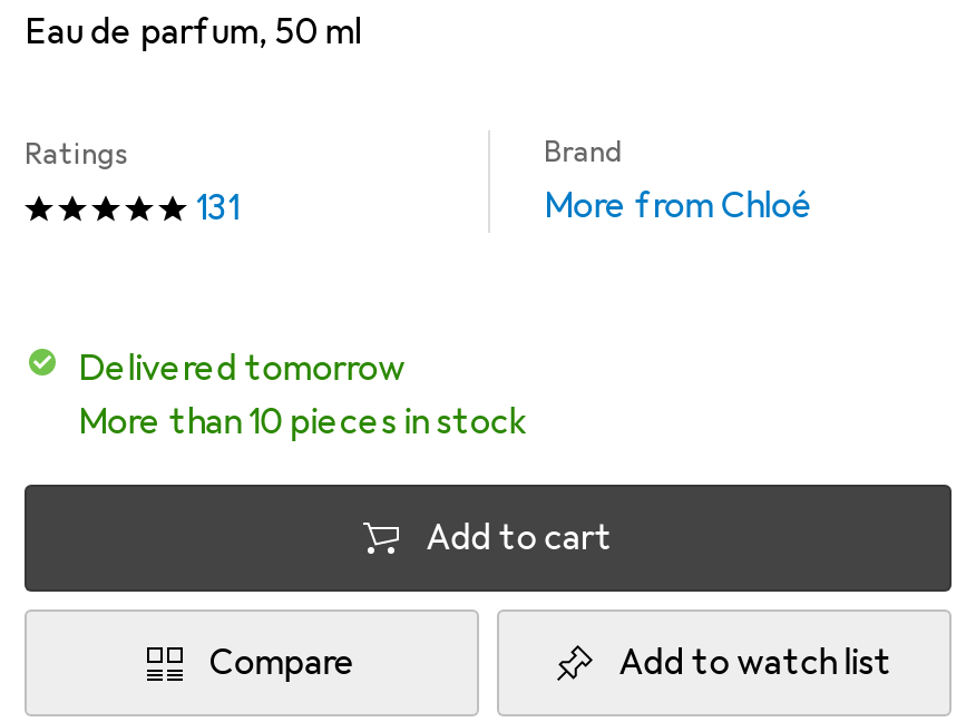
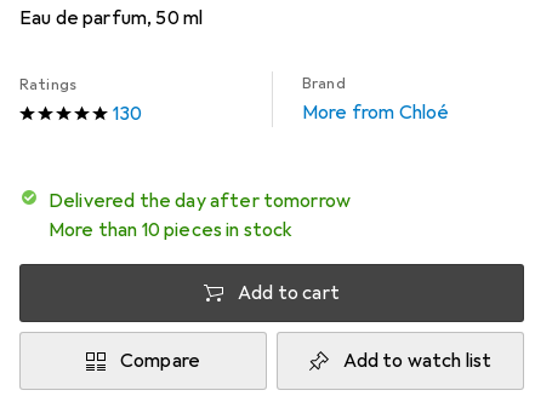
- 131
+ 130

- Delivered tomorrow
+ Delivered the day after tomorrow
